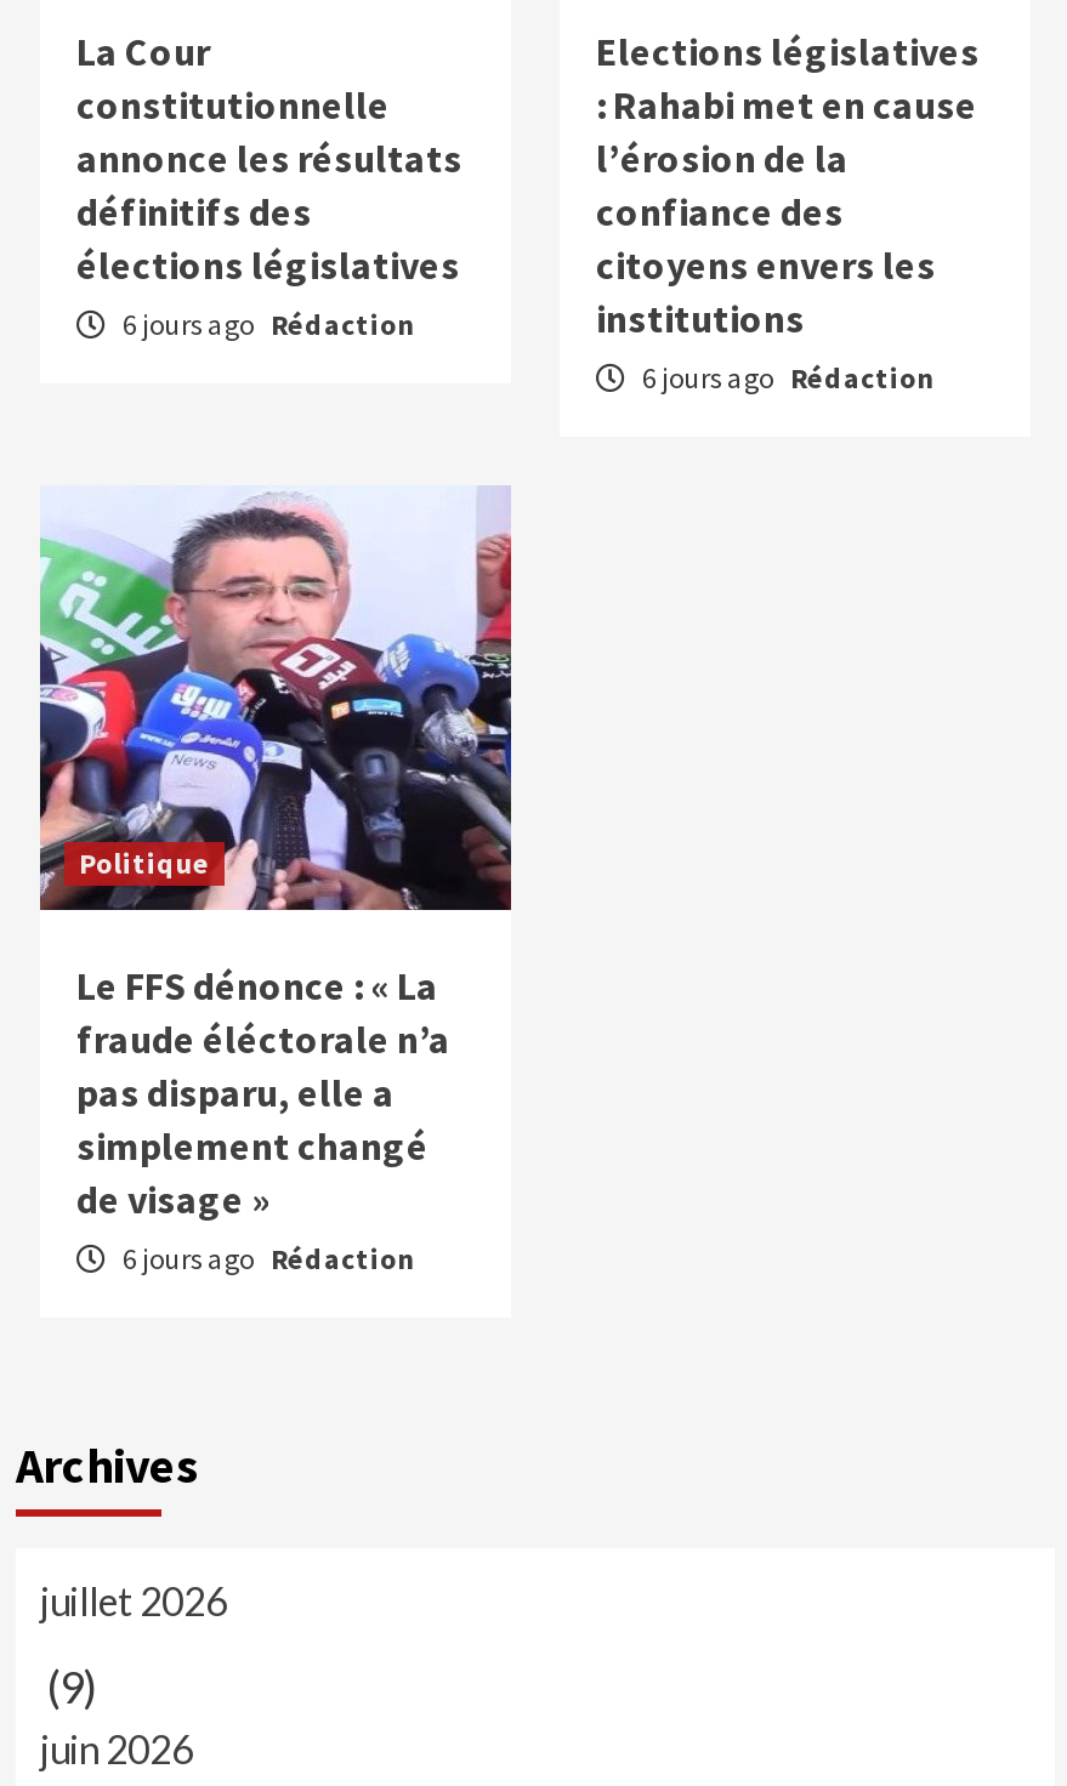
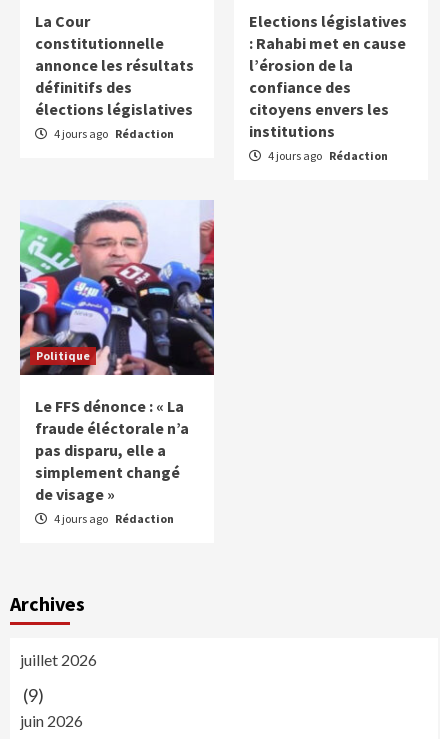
- 6 jours ago Rédaction
+ 4 jours ago Rédaction

- 6 jours ago Rédaction
+ 4 jours ago Rédaction

- 6 jours ago Rédaction
+ 4 jours ago Rédaction
